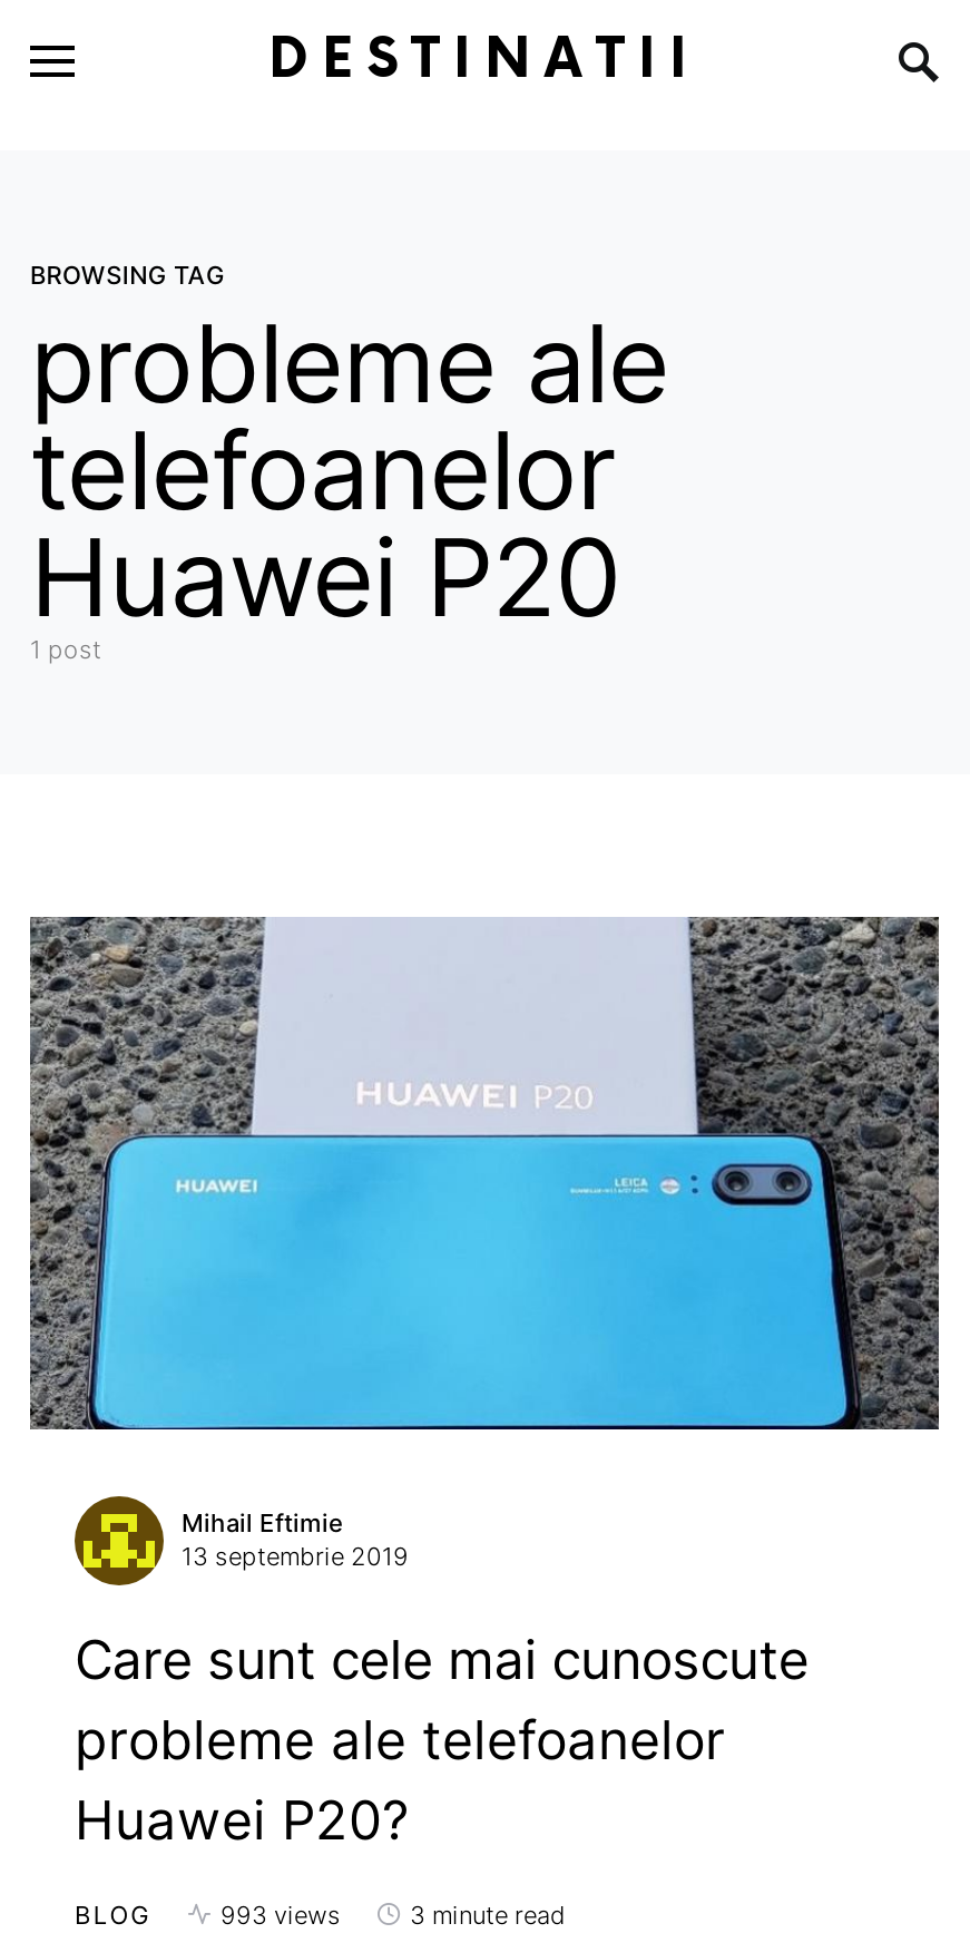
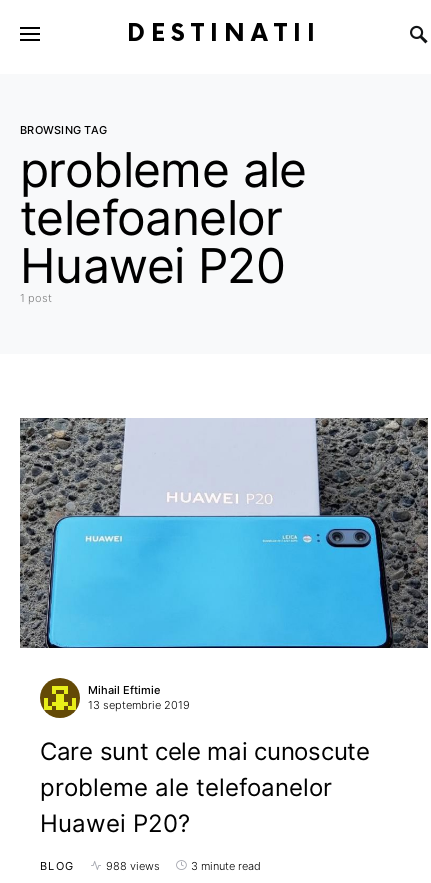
- 993 views
+ 988 views
